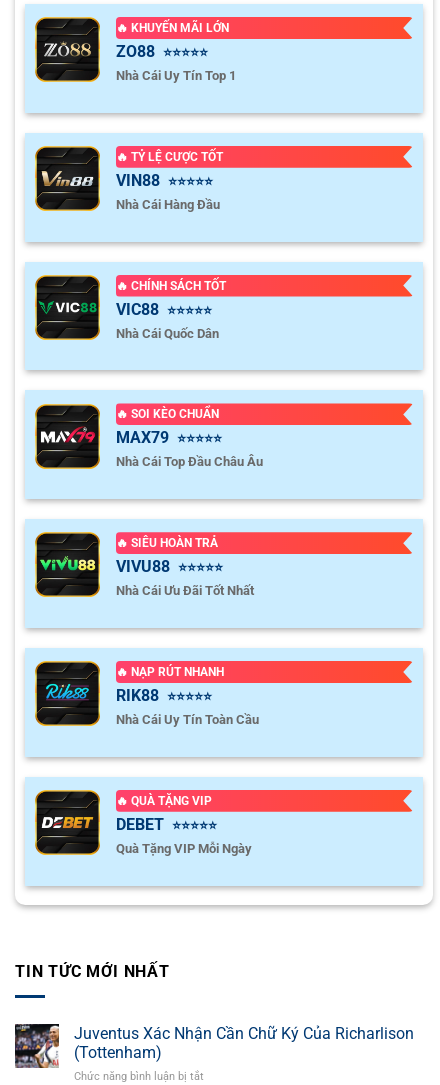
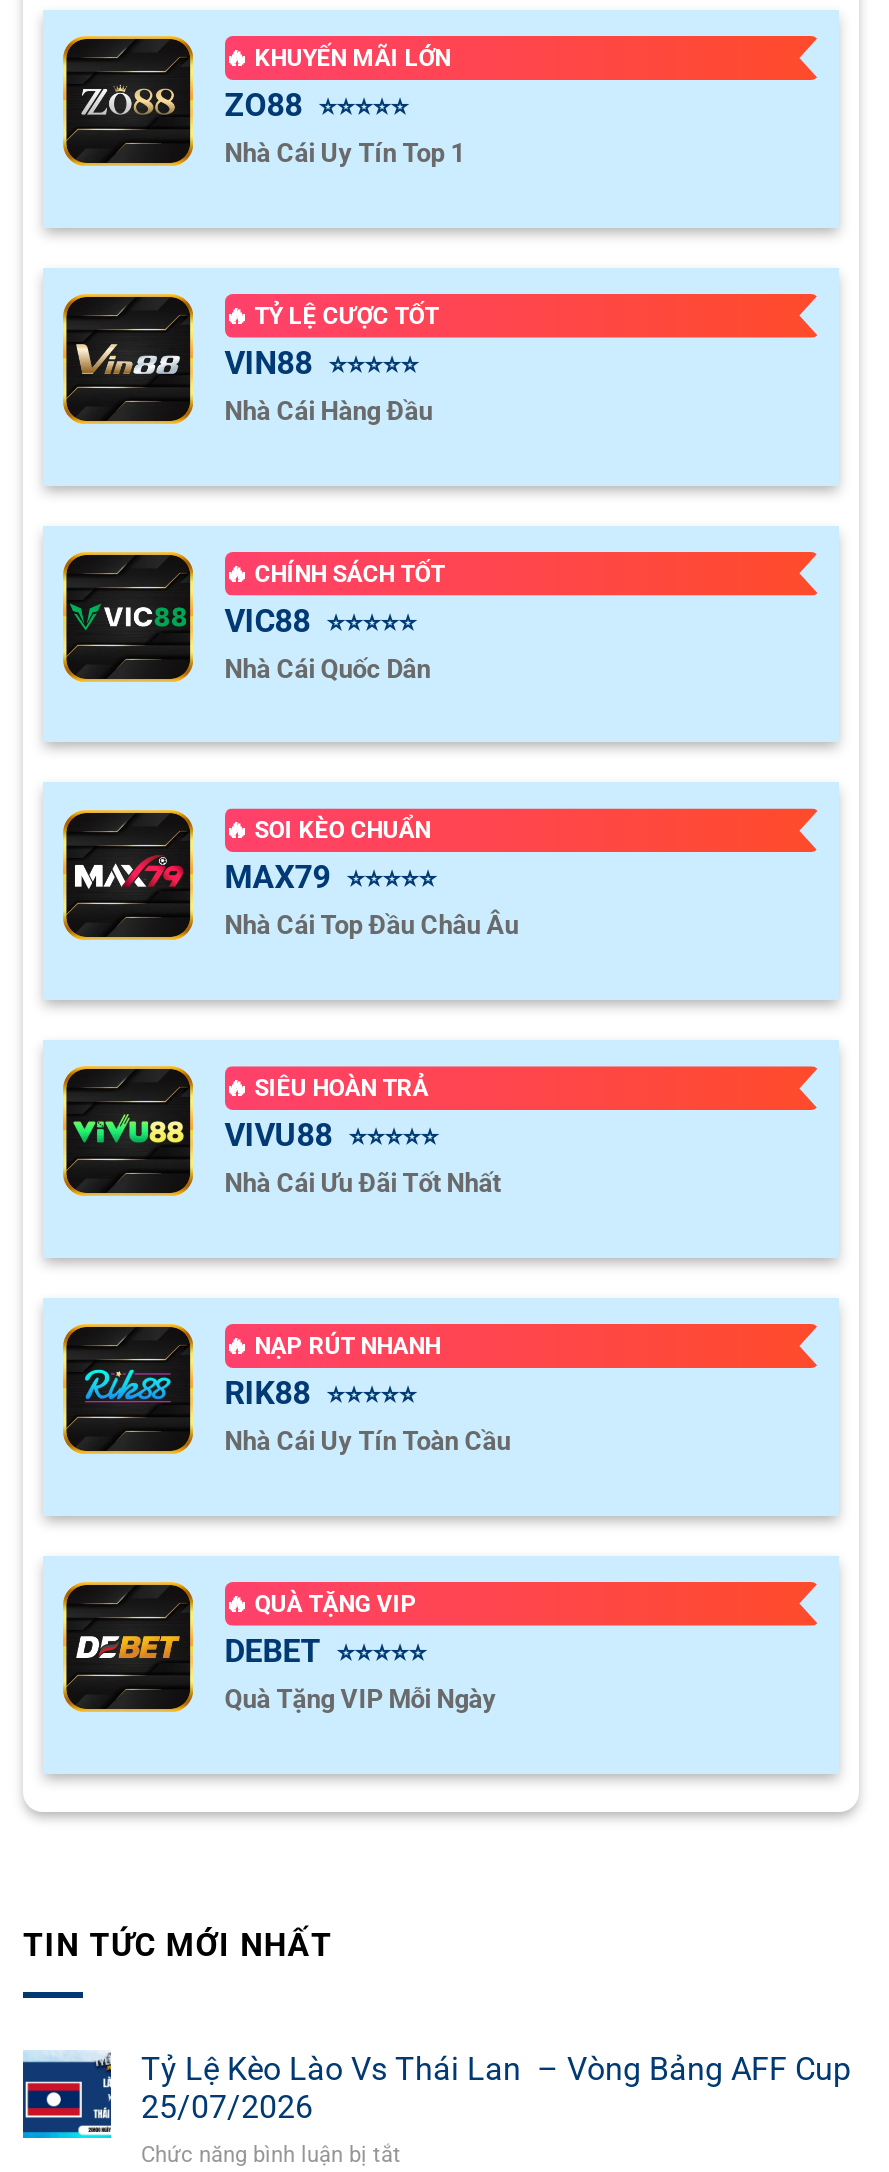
- [image]
- Juventus Xác Nhận Cần Chữ Ký Của Richarlison
- (Tottenham)
+ [image]
+ Tỷ Lệ Kèo Lào Vs Thái Lan – Vòng Bảng AFF Cup
+ 25/07/2026
